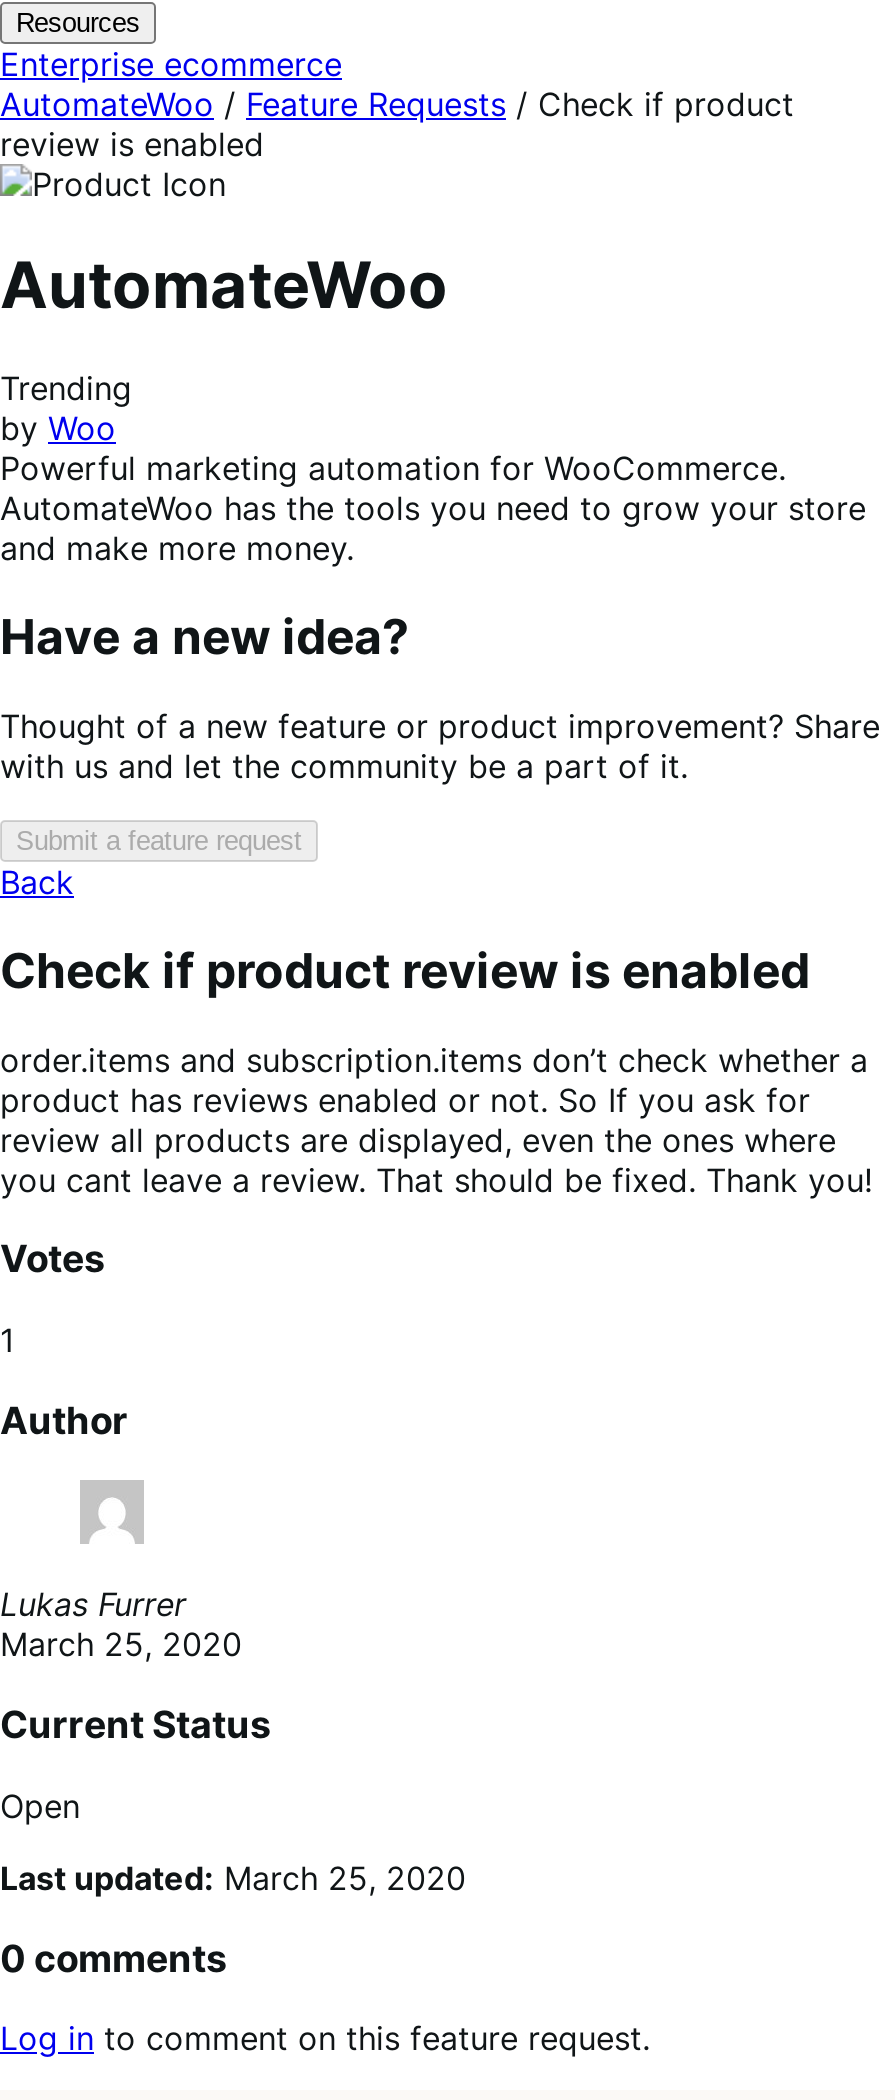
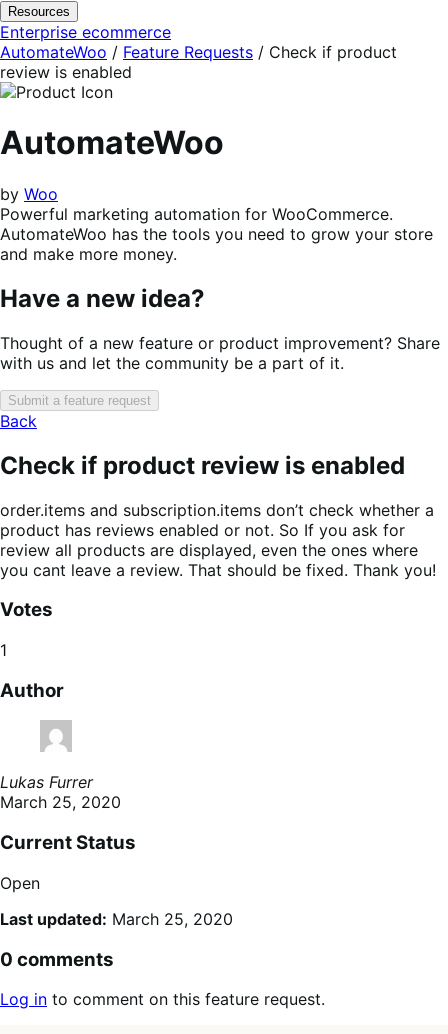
- Trending
